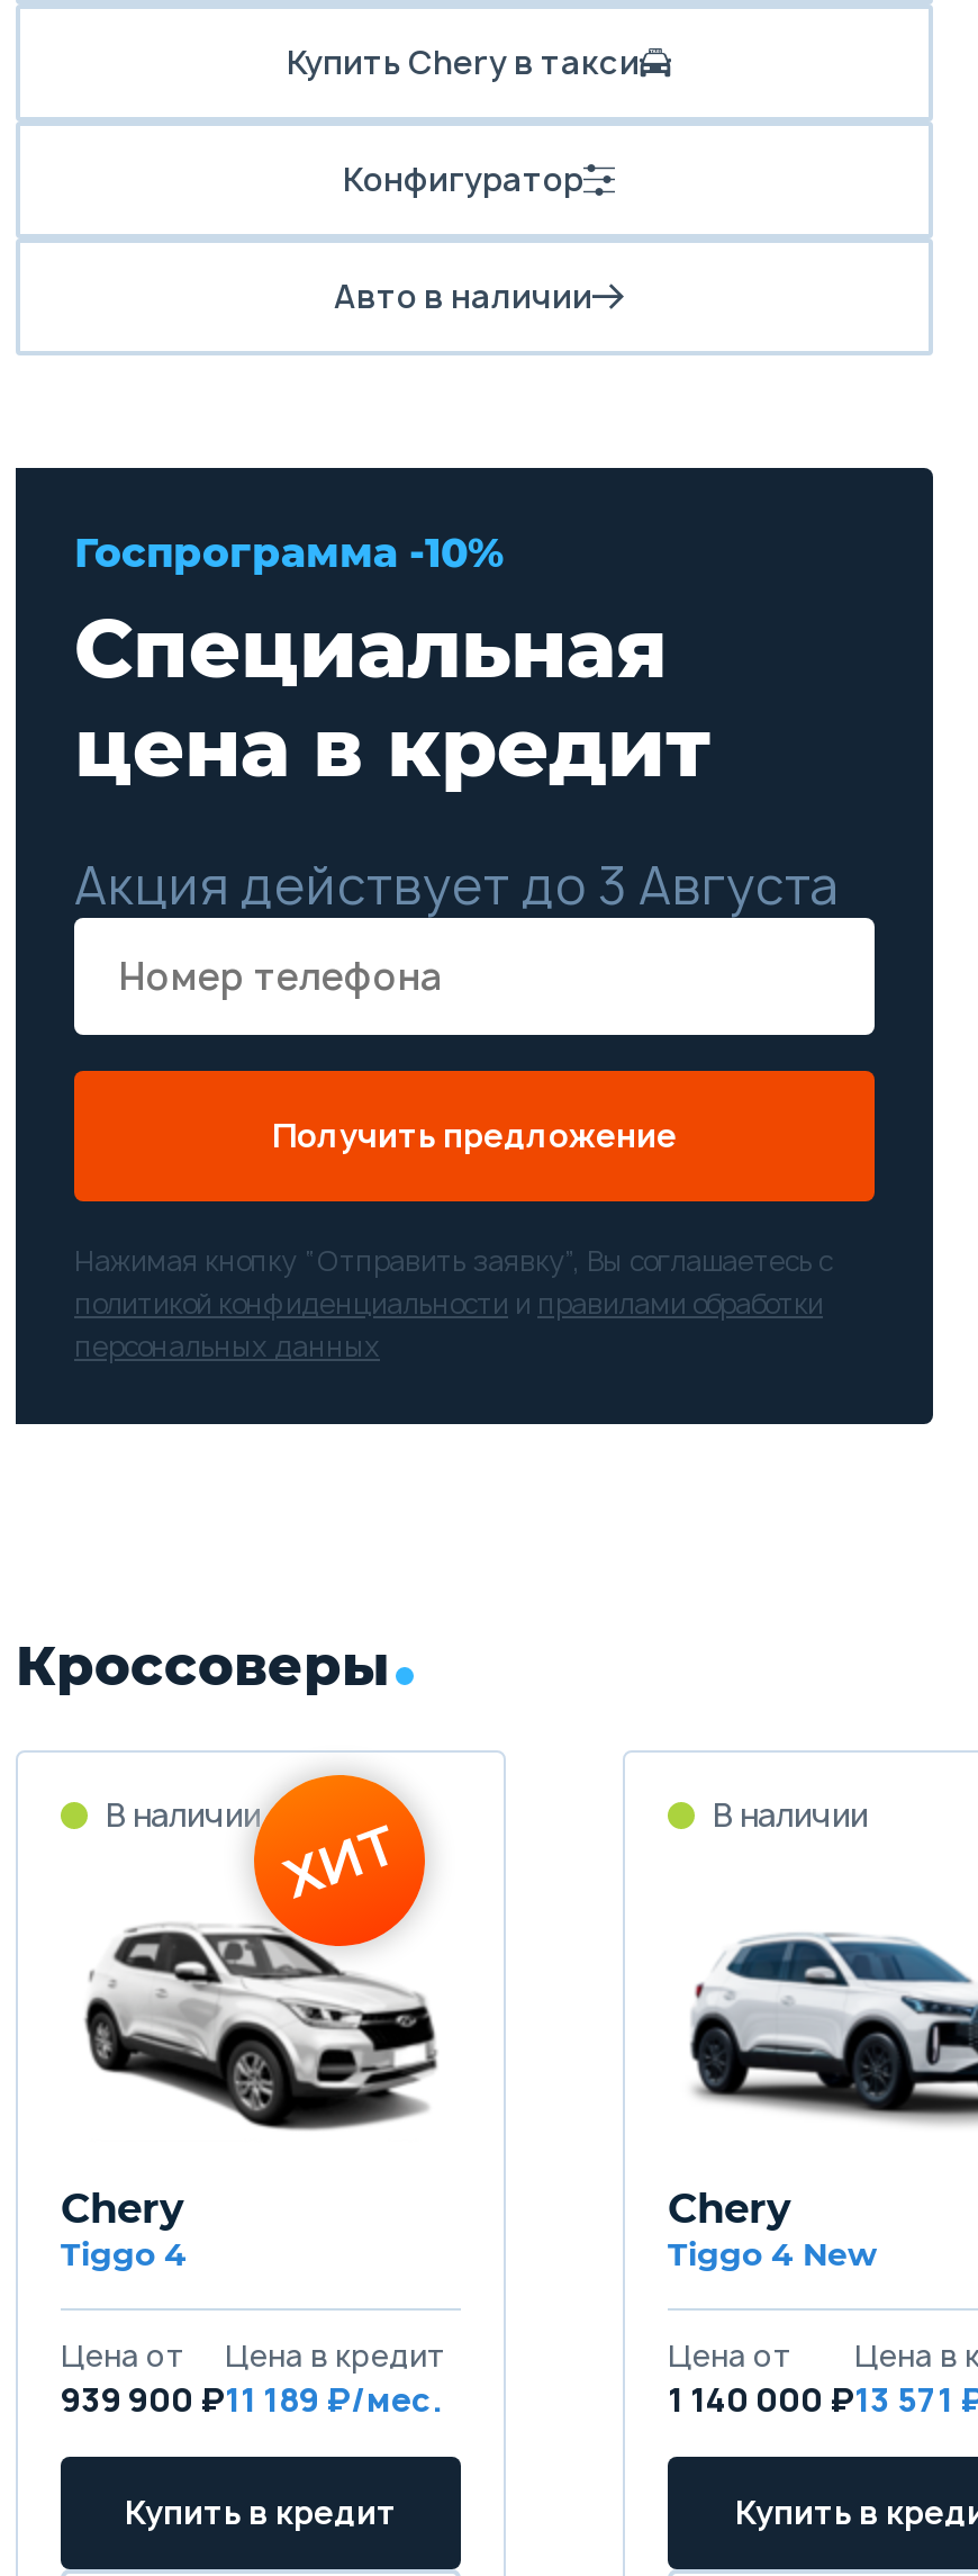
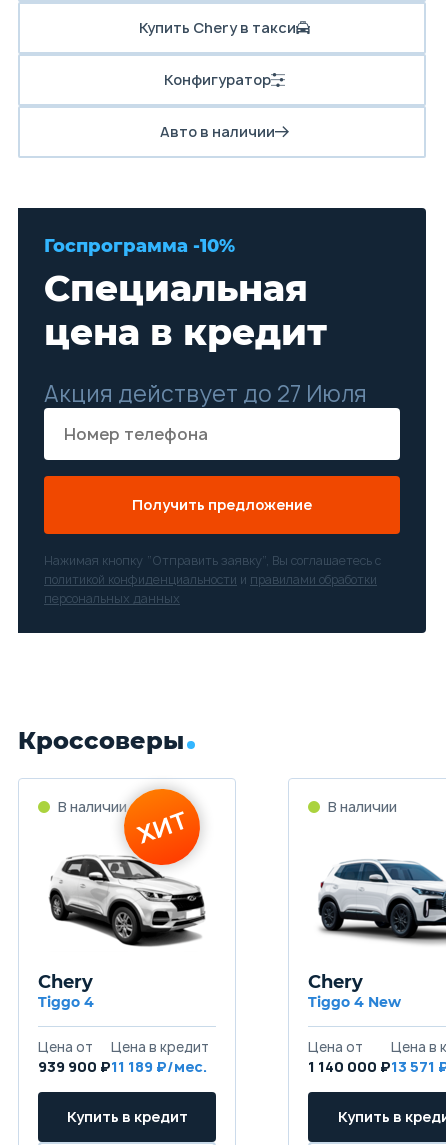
- Акция действует до 3 Августа
+ Акция действует до 27 Июля
